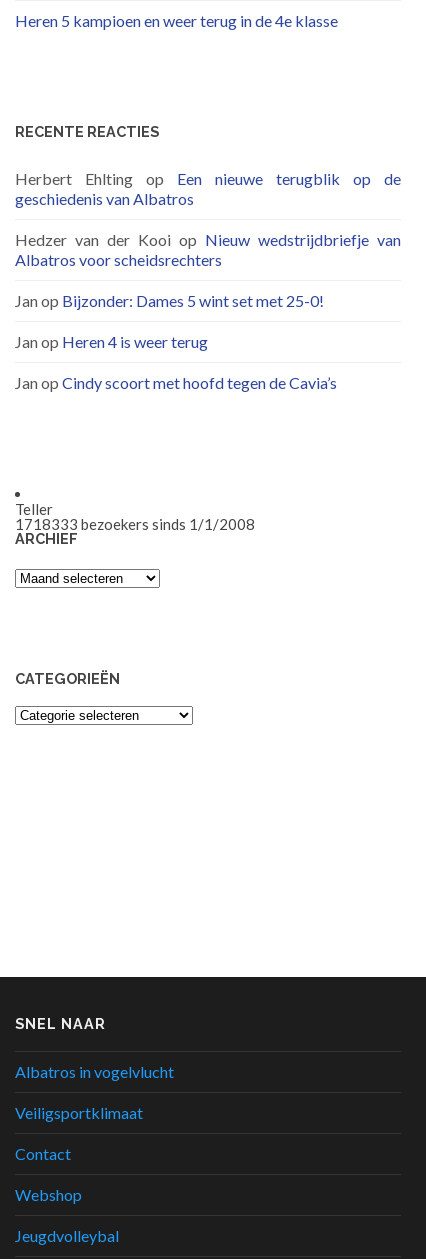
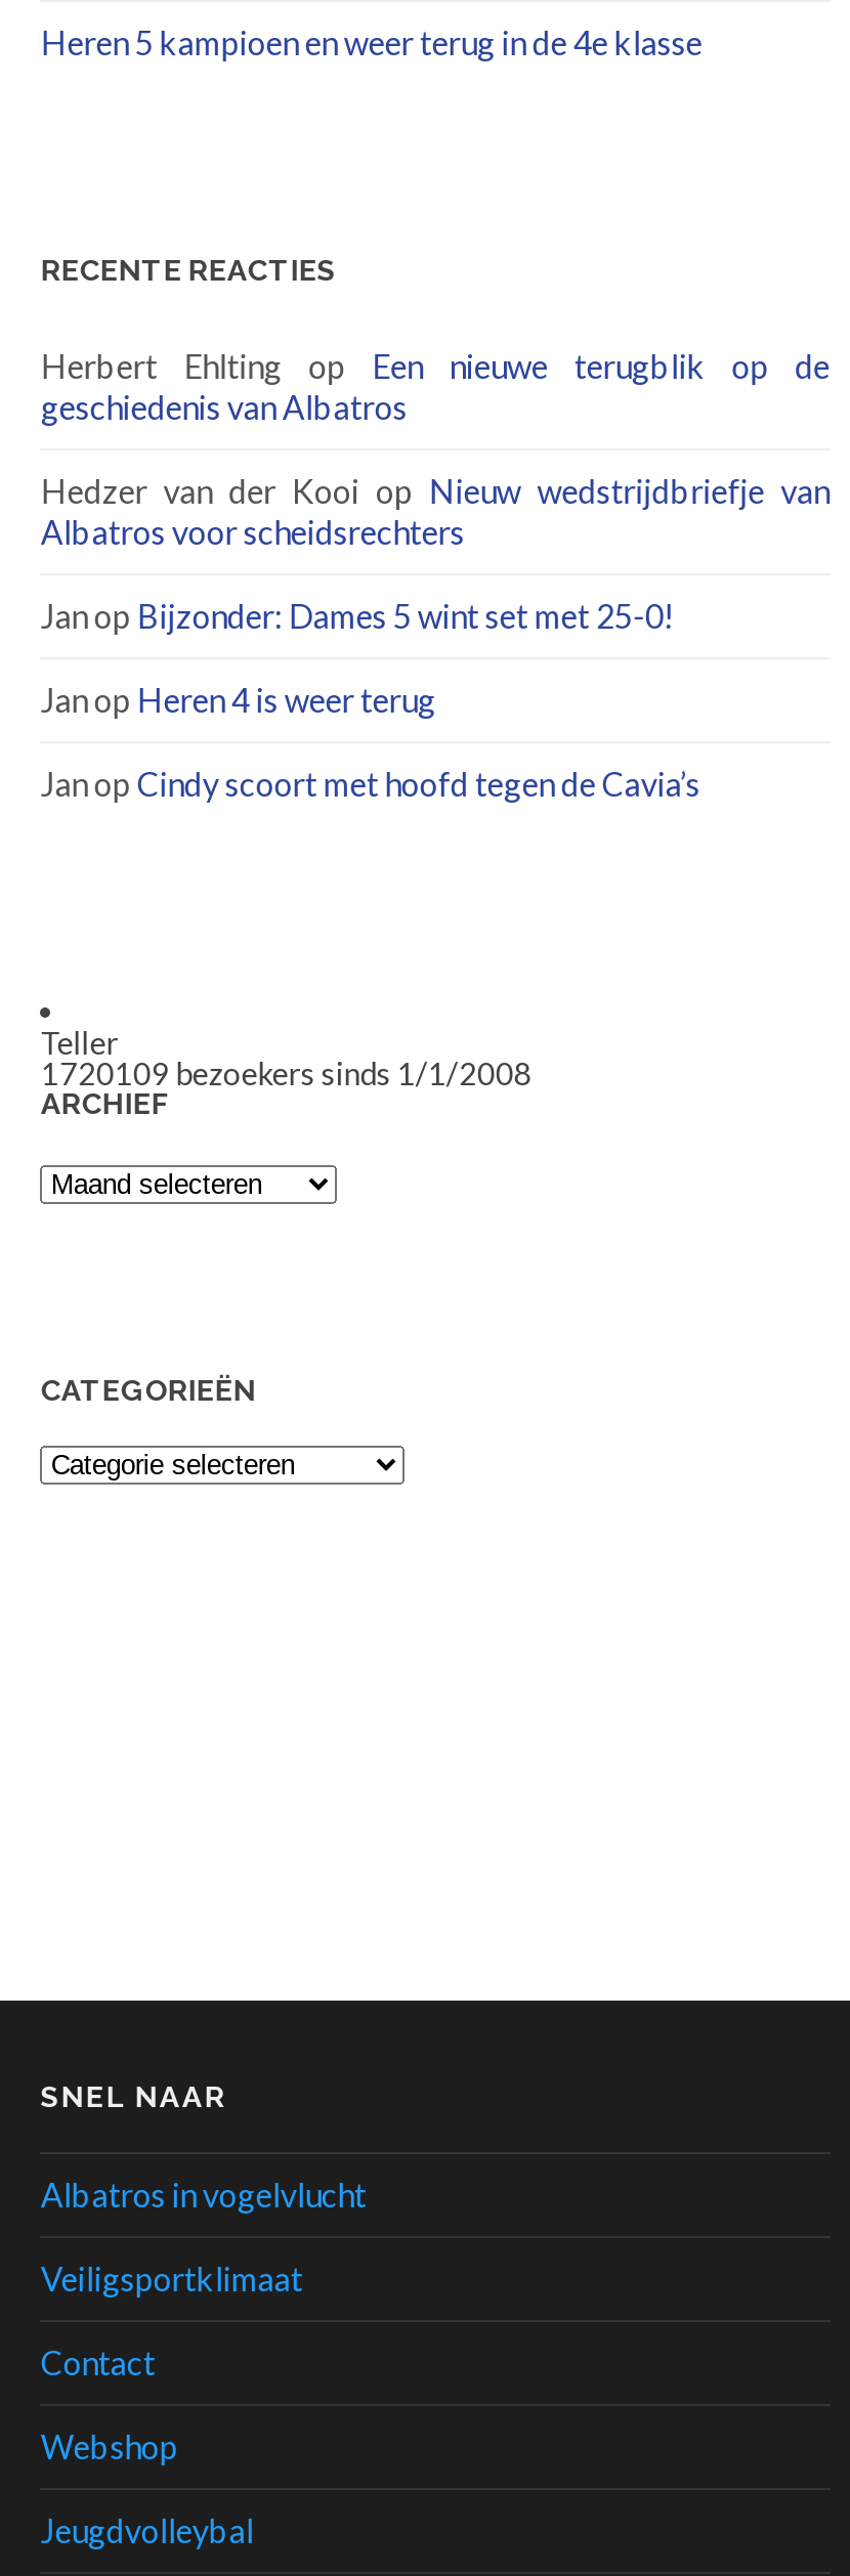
- 1718333 bezoekers sinds 1/1/2008
+ 1720109 bezoekers sinds 1/1/2008
